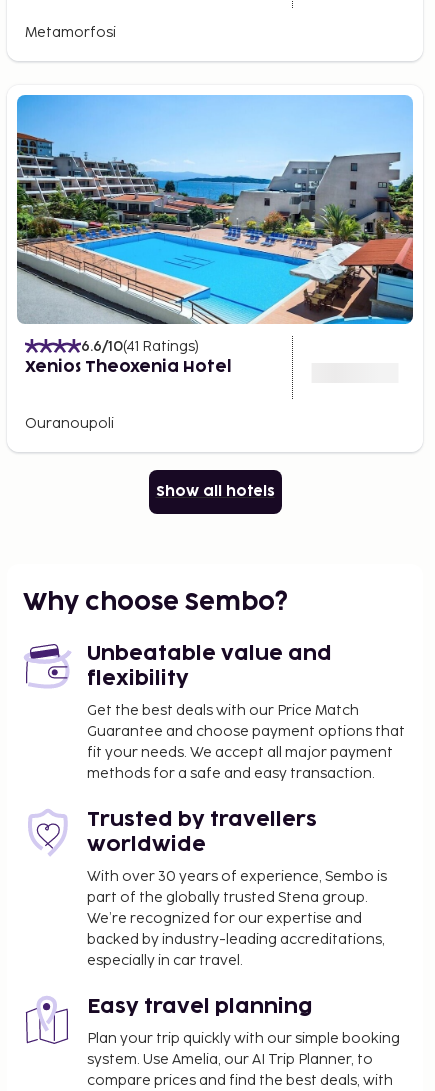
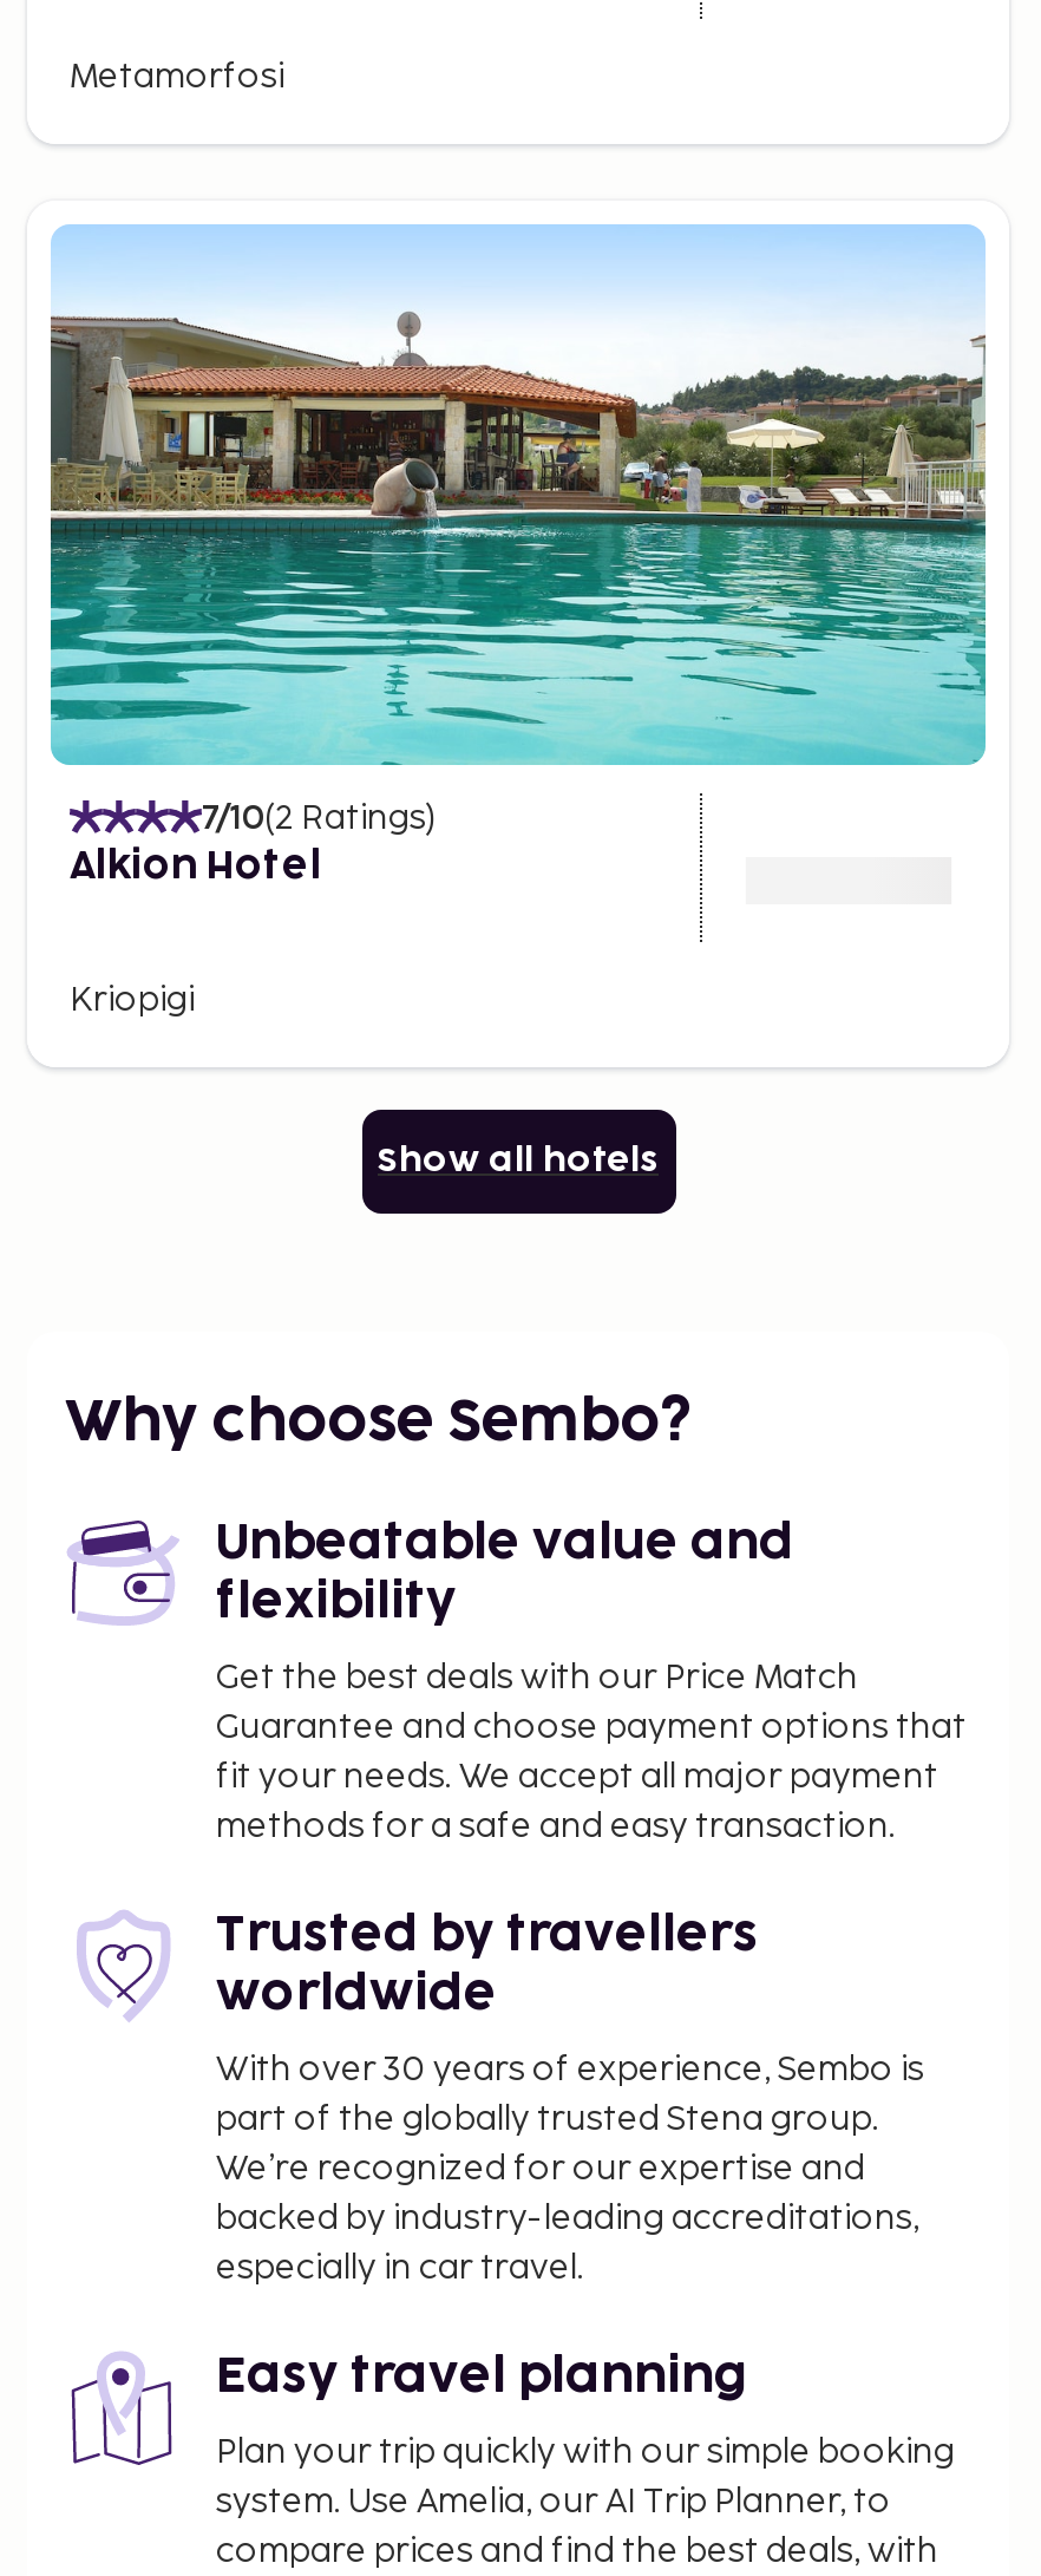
- [image]
- 6.6/10(41 Ratings)
- Xenios Theoxenia Hotel
+ [image]
+ 7/10(2 Ratings)
+ Alkion Hotel

- Ouranoupoli
+ Kriopigi
